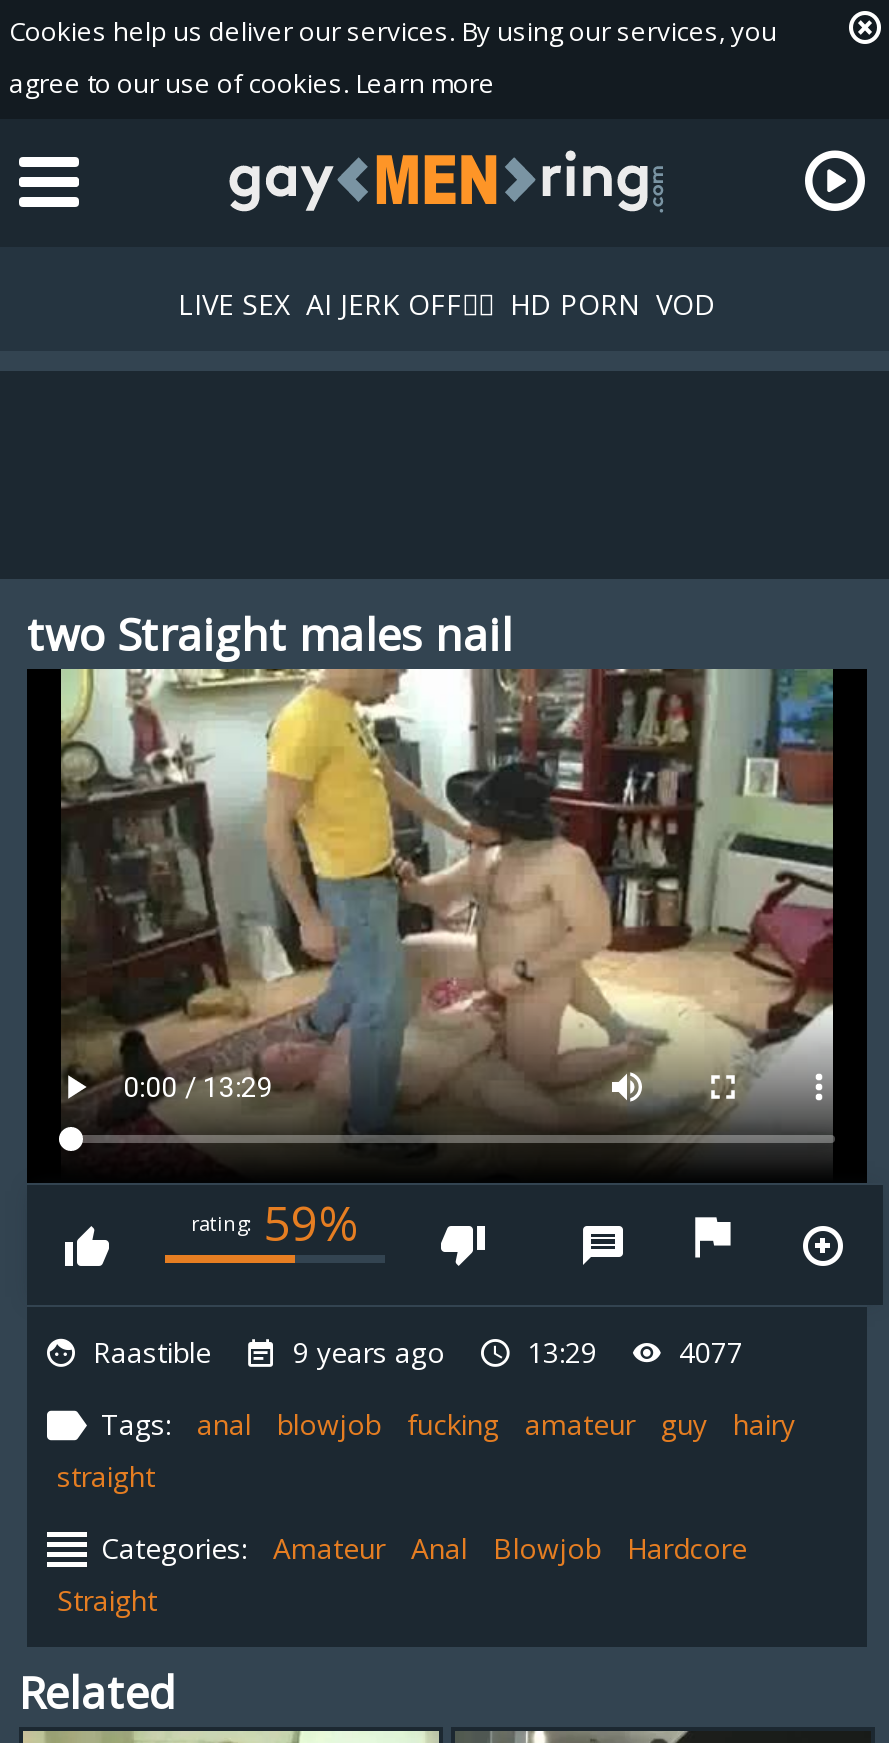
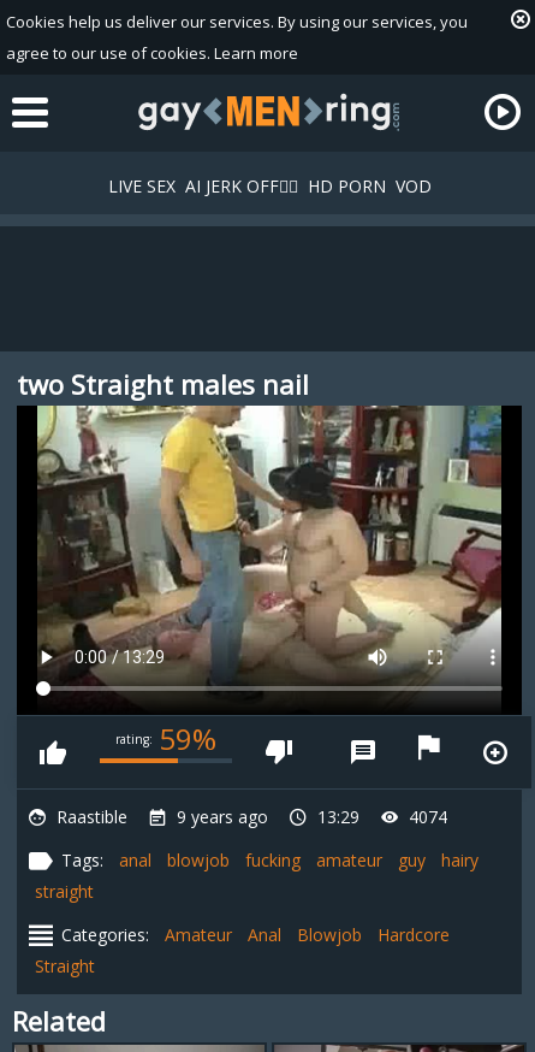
- 4077
+ 4074
